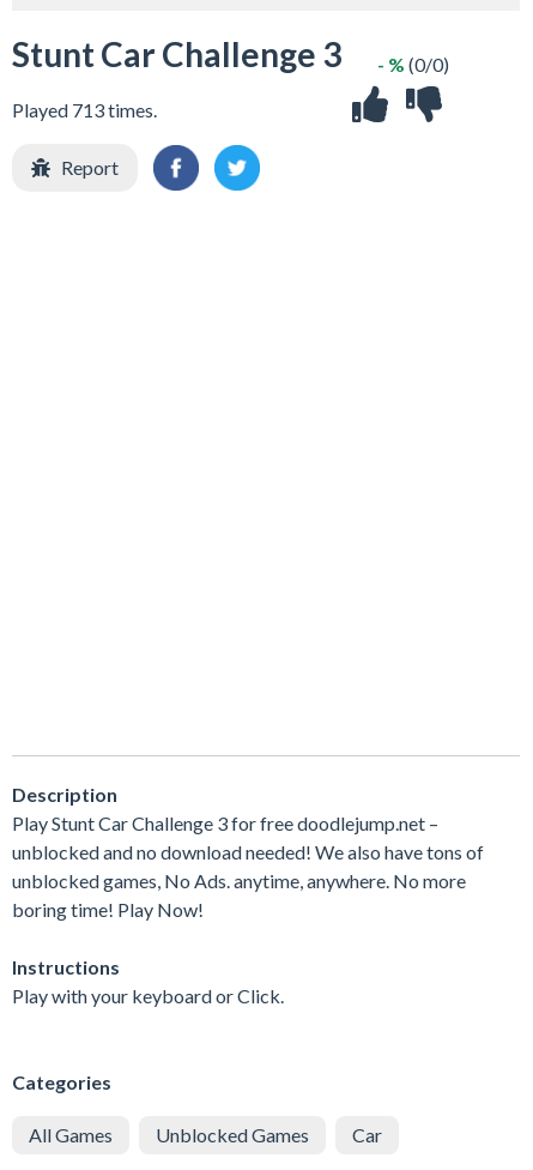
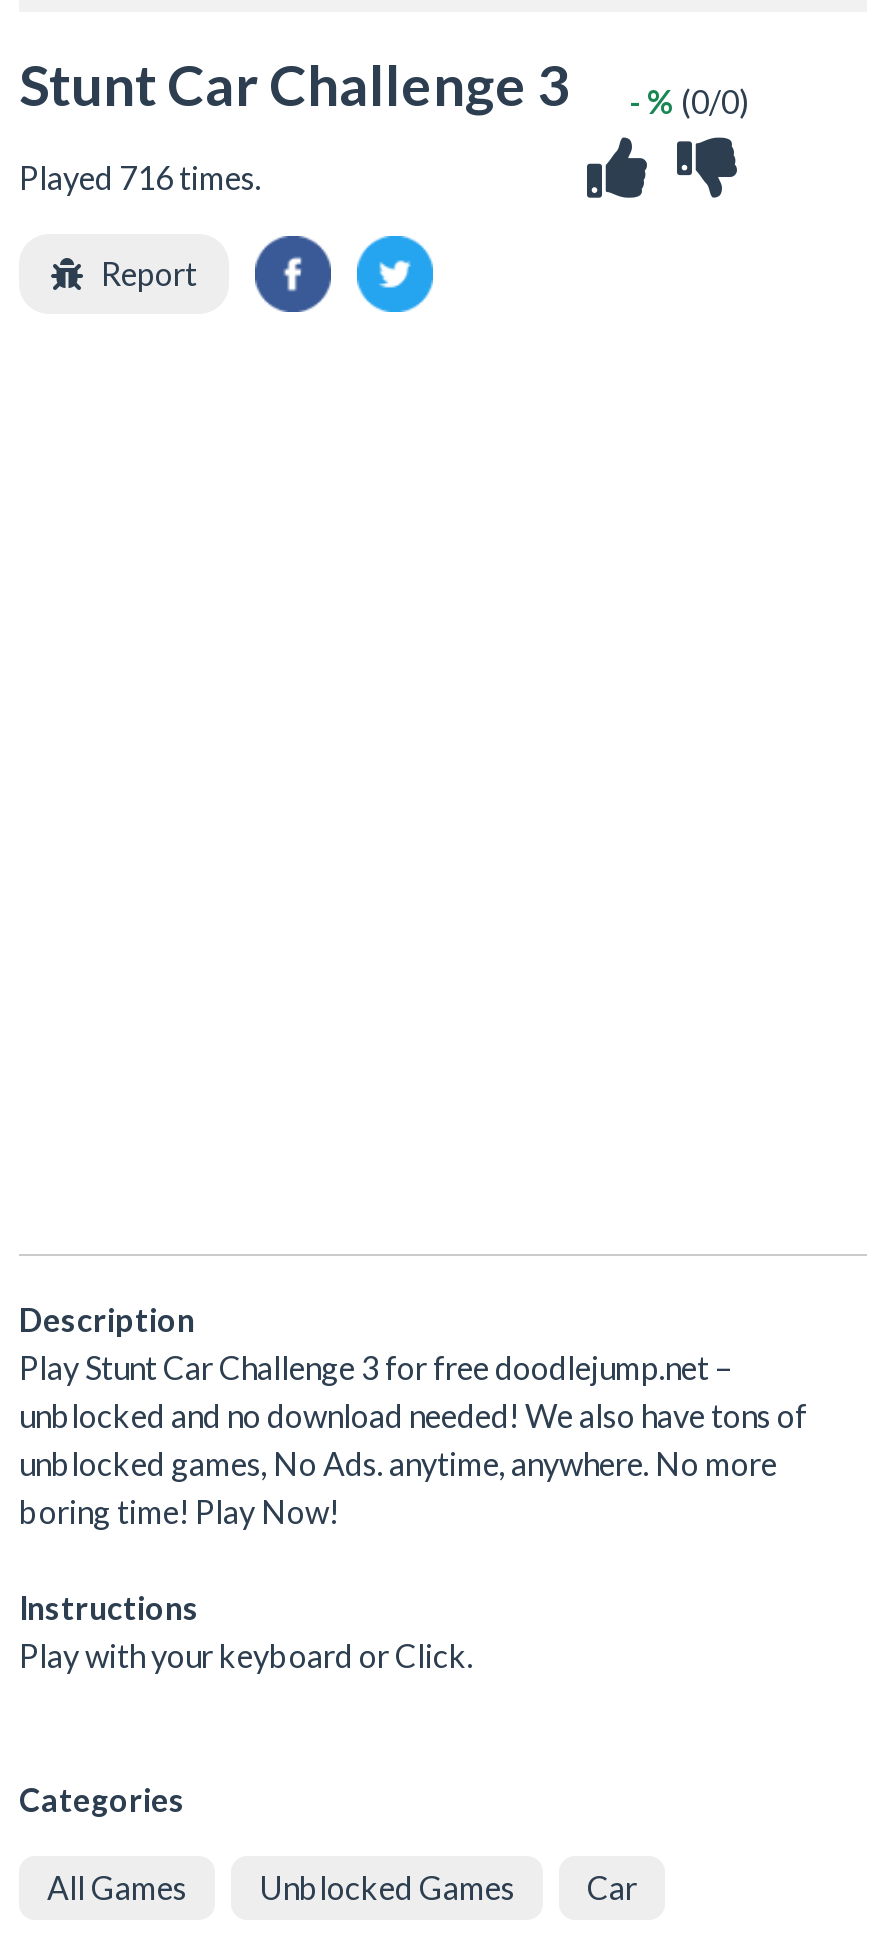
- Played 713 times.
+ Played 716 times.
